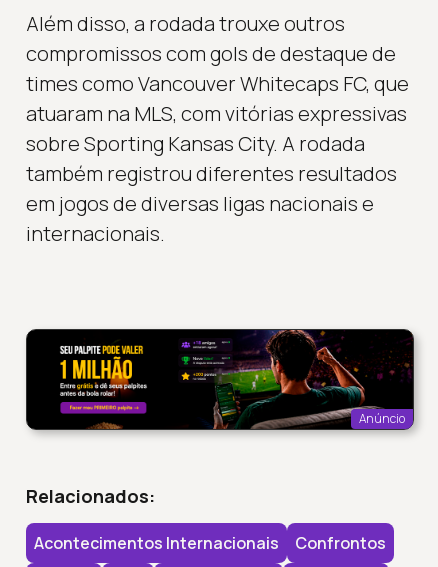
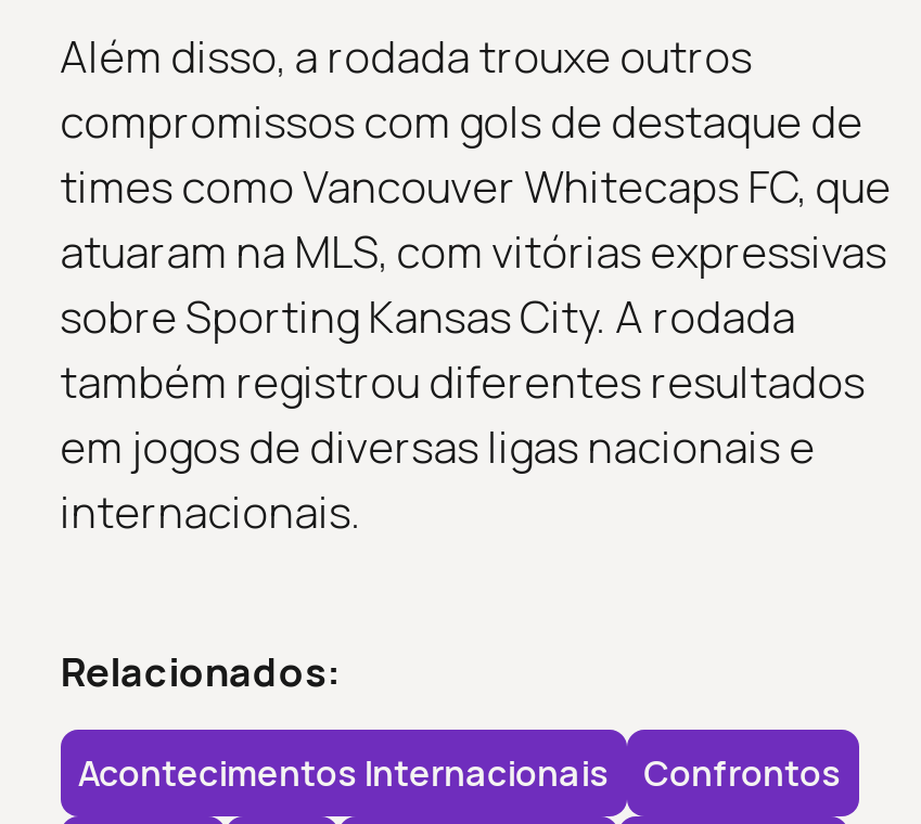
- [image]
- Anúncio
